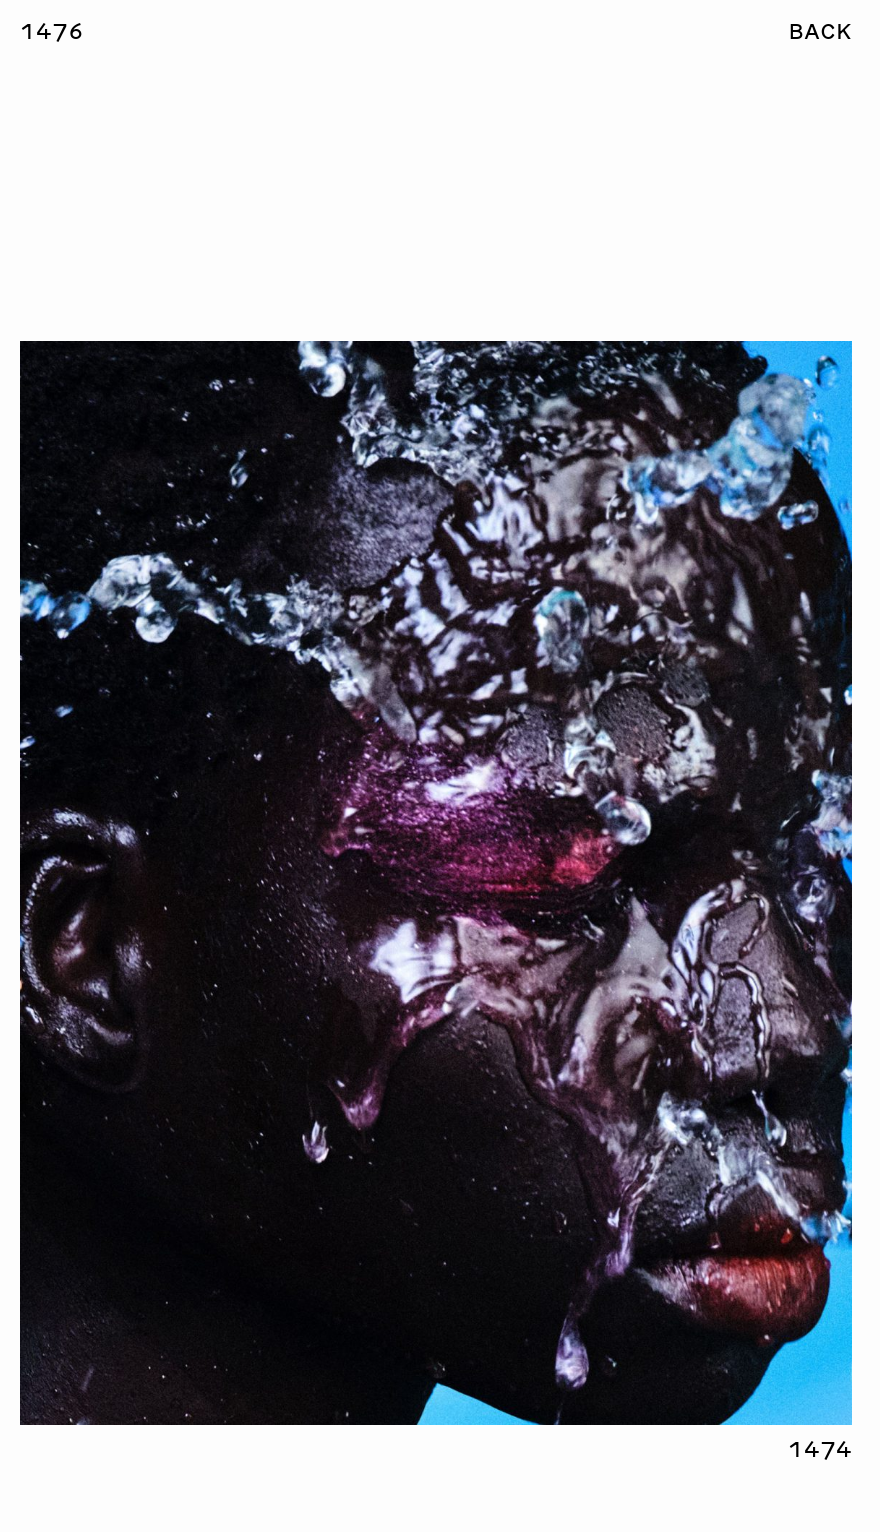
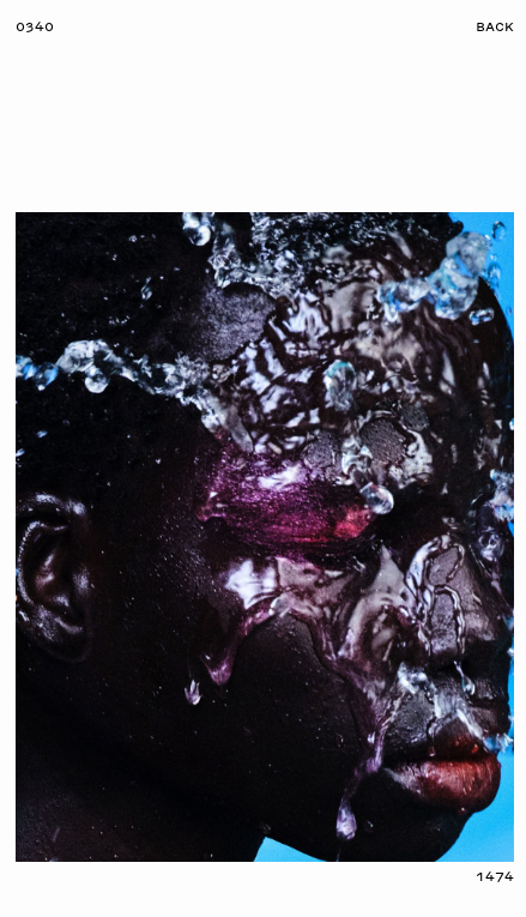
- 1476
+ 0340
